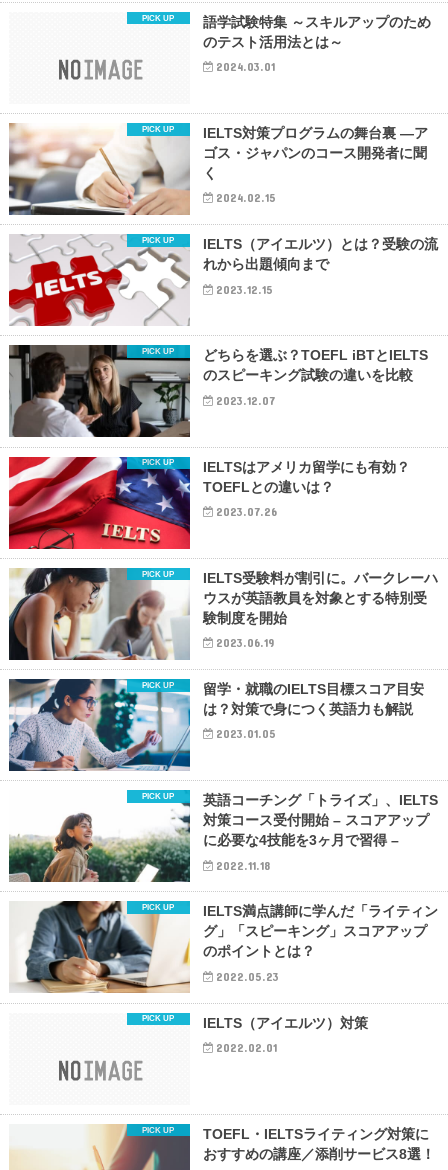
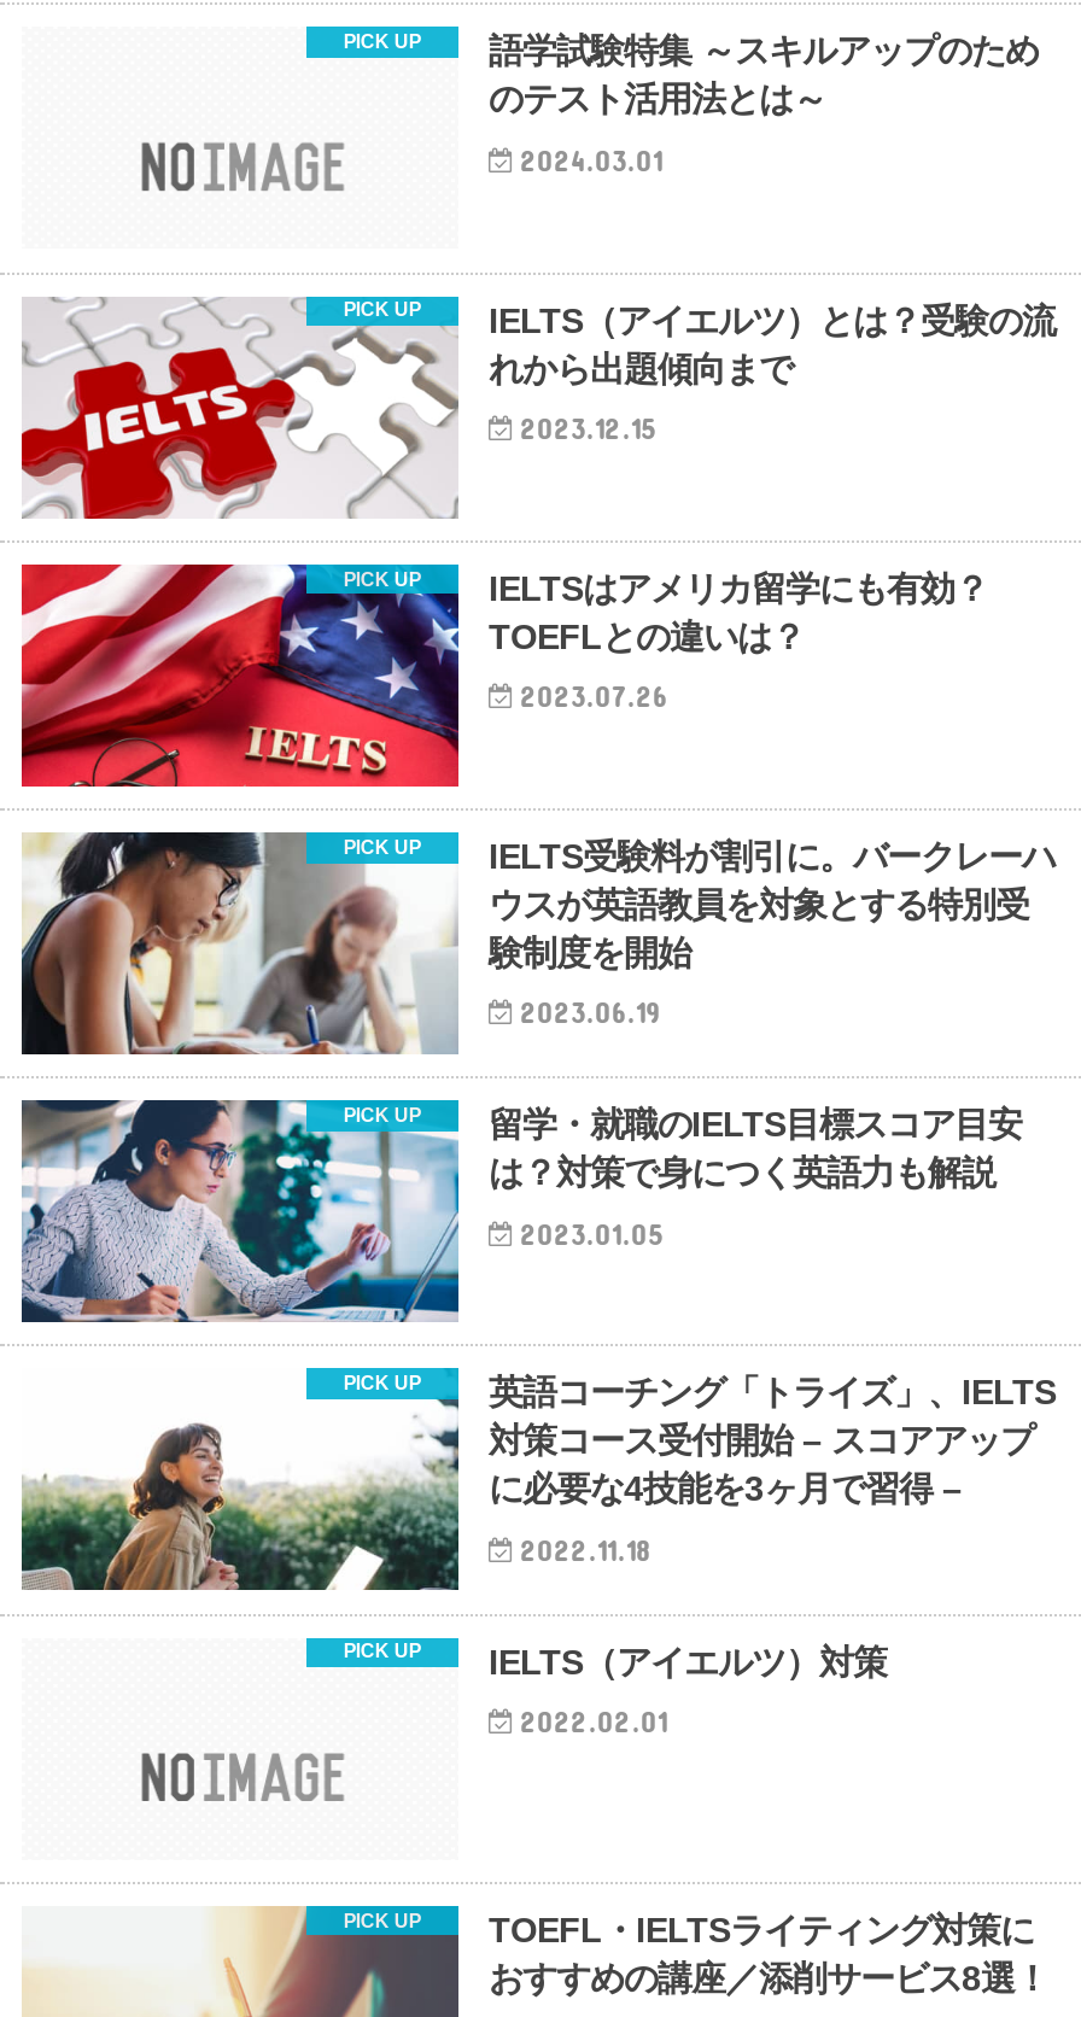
- [image]
- IELTS対策プログラムの舞台裏 ―ア
- ゴス・ジャパンのコース開発者に聞
- く
- 2024.02.15

- [image]
- どちらを選ぶ？TOEFL iBTとIELTS
- のスピーキング試験の違いを比較
- 2023.12.07

- [image]
- IELTS満点講師に学んだ「ライティン
- グ」「スピーキング」スコアアップ
- のポイントとは？
- 2022.05.23
